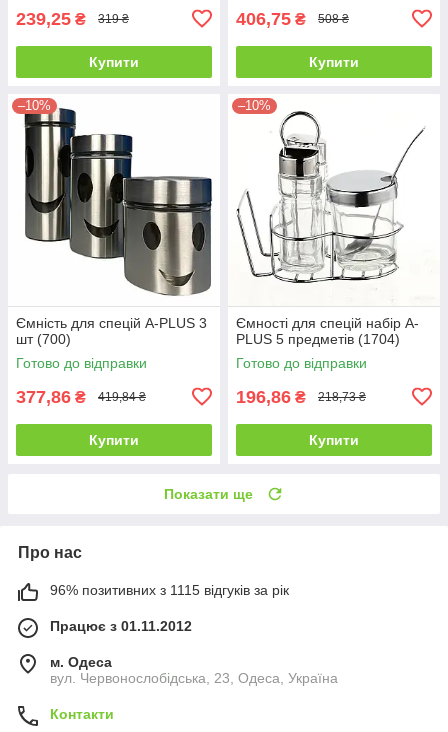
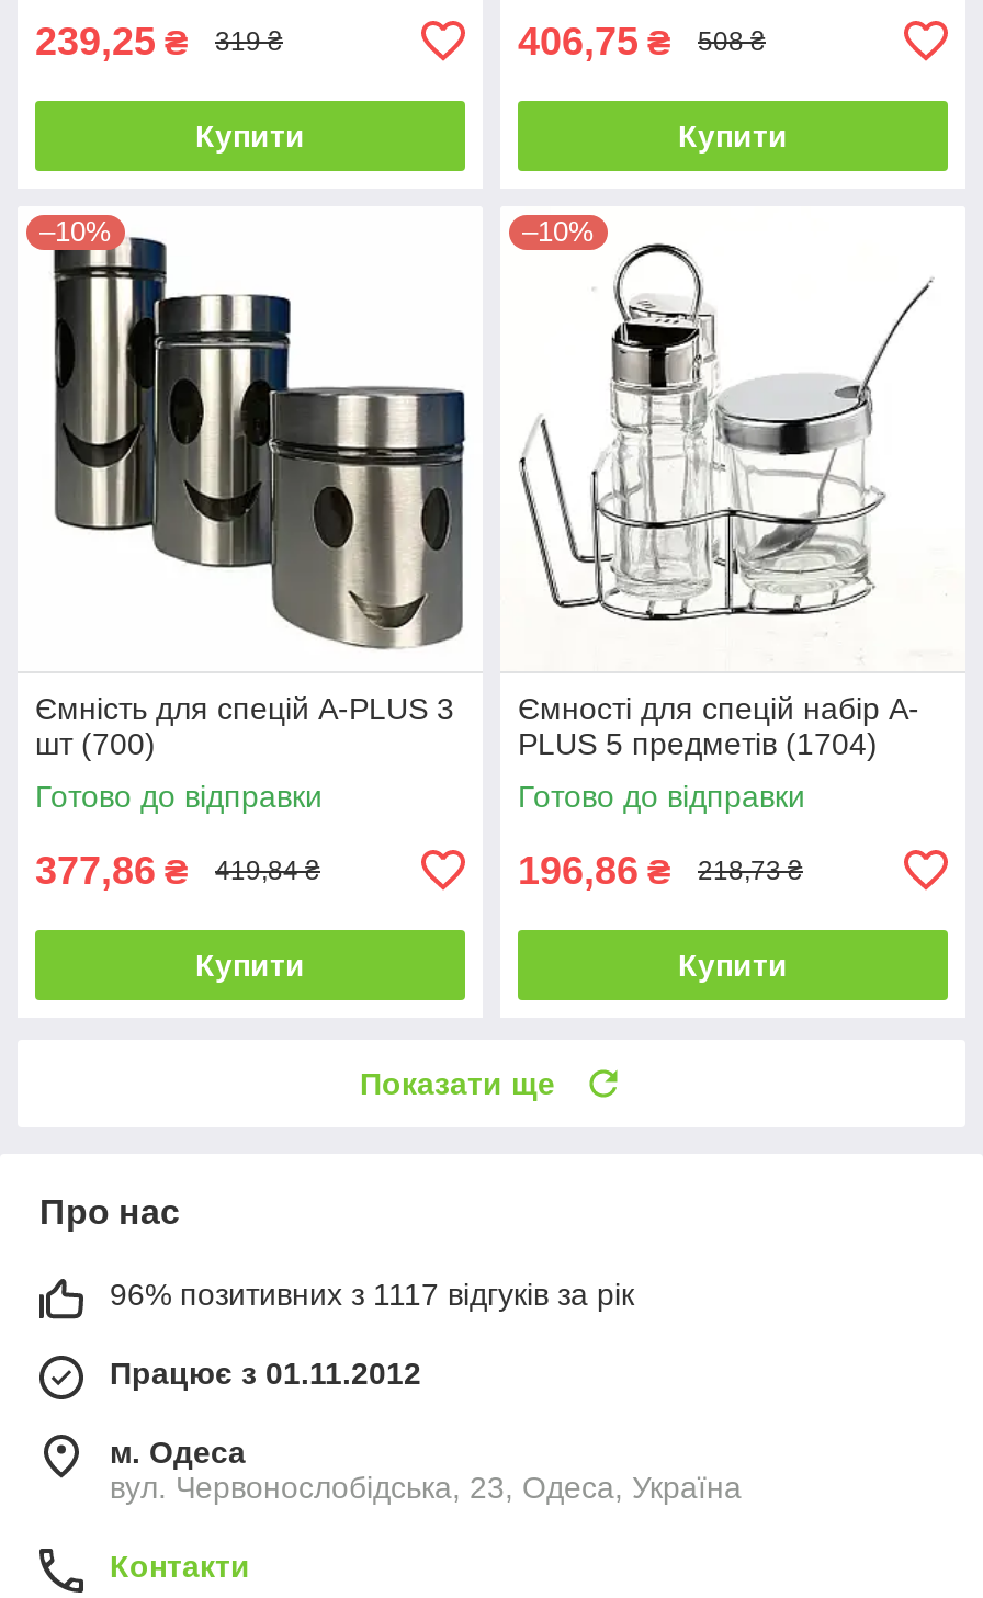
- 96% позитивних з 1115 відгуків за рік
+ 96% позитивних з 1117 відгуків за рік
